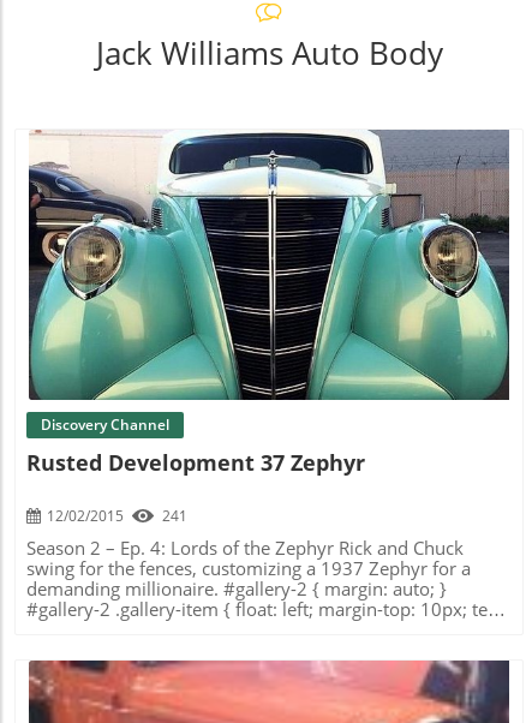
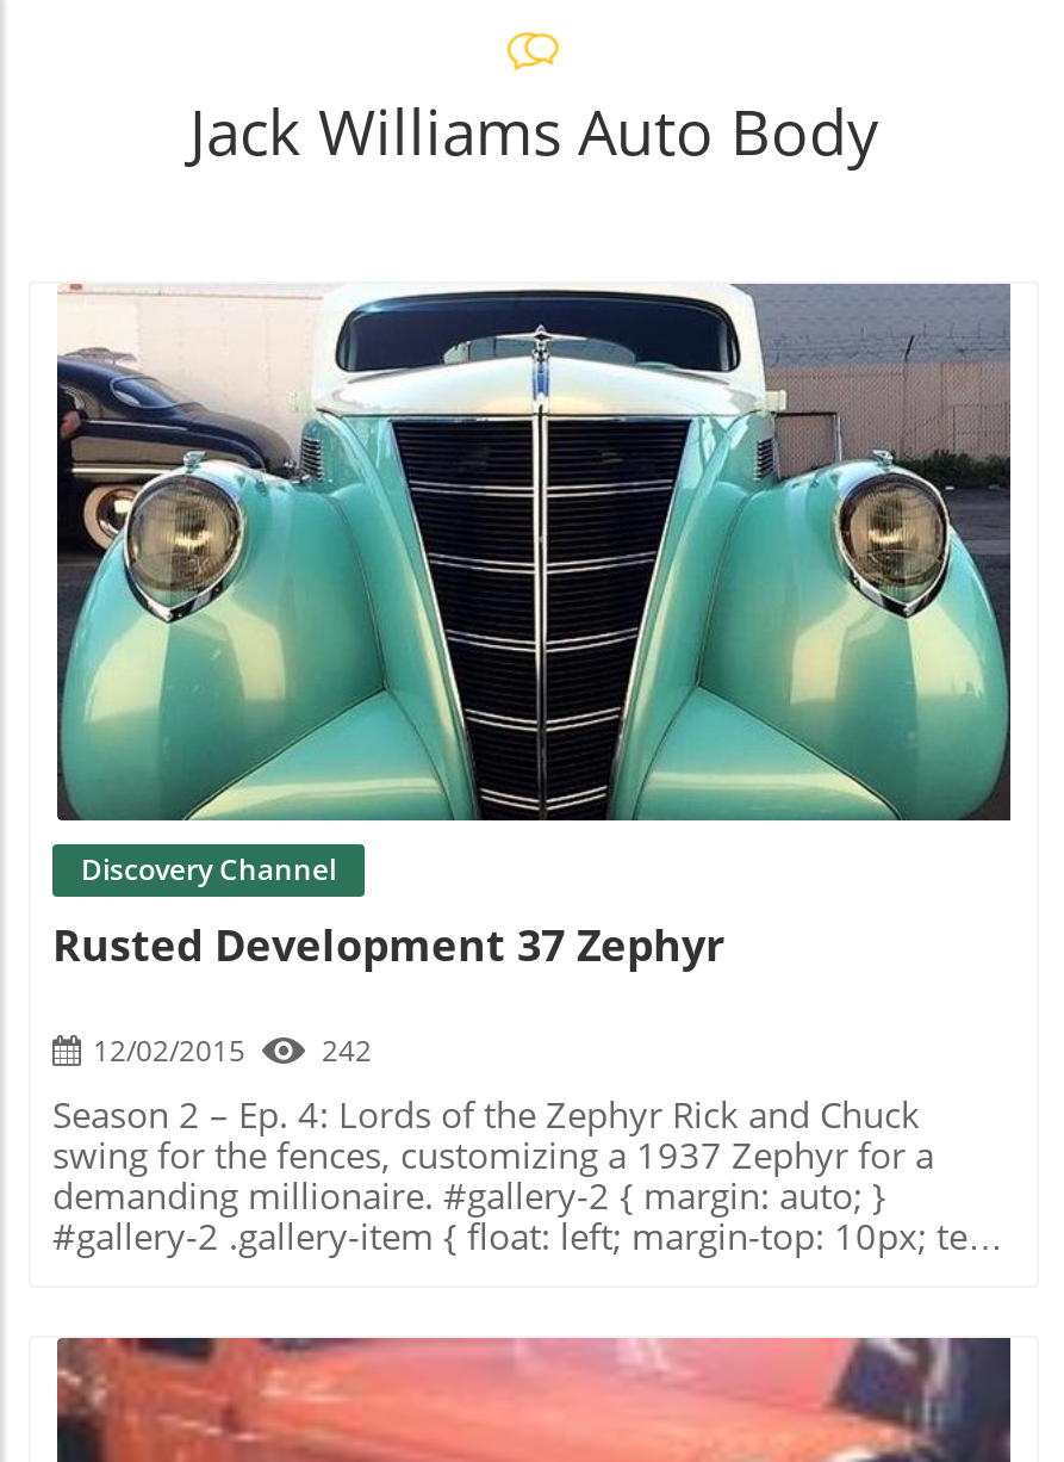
- 12/02/2015 241
+ 12/02/2015 242
